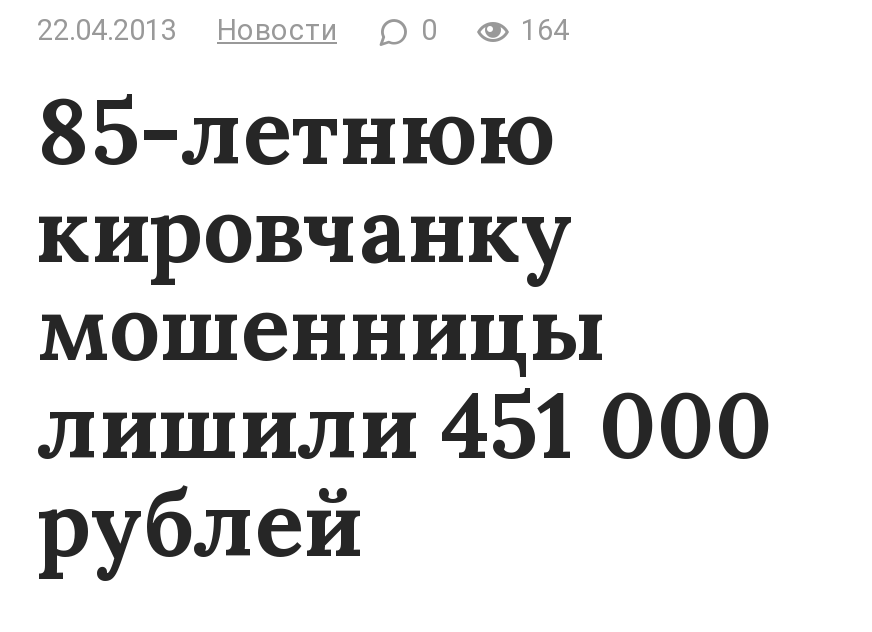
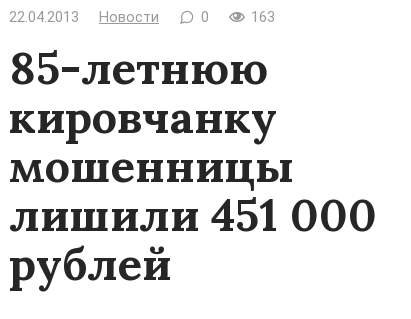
- 164
+ 163
